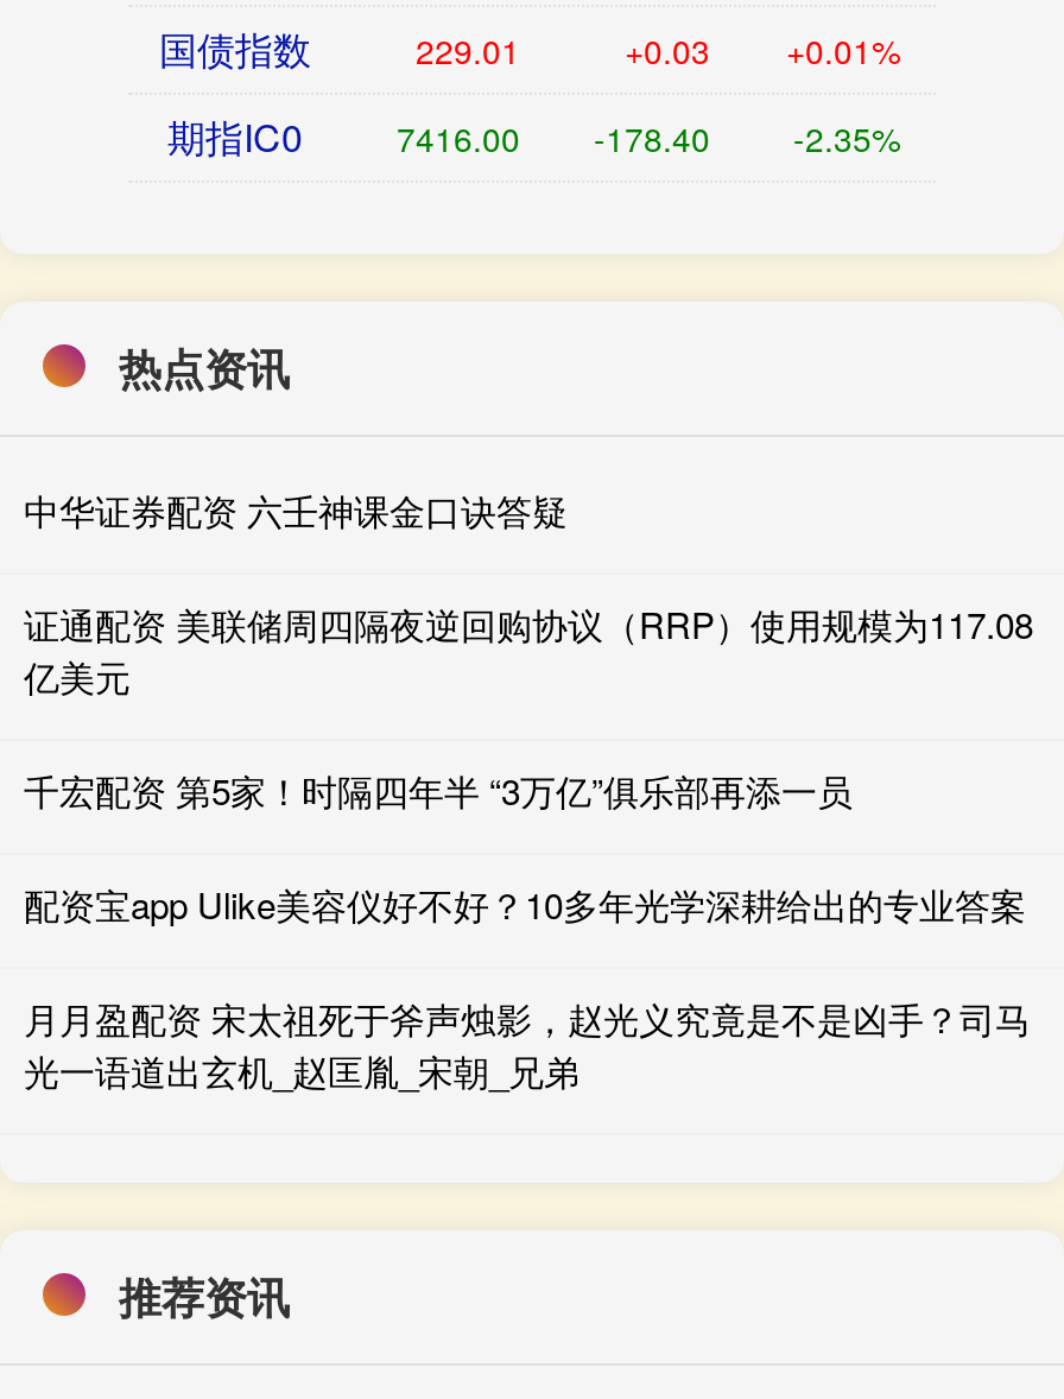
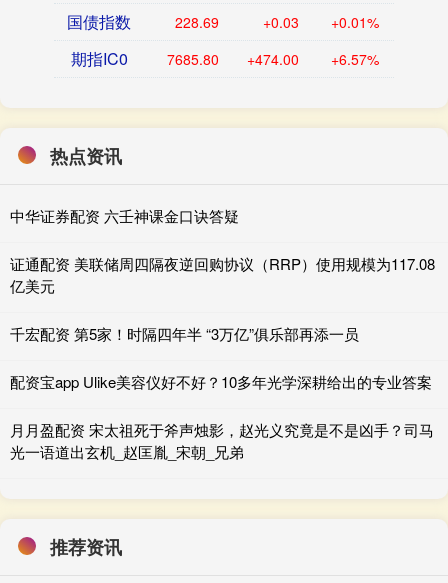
- 229.01
+ 228.69

- 7416.00
+ 7685.80

- -178.40
+ +474.00

- -2.35%
+ +6.57%
